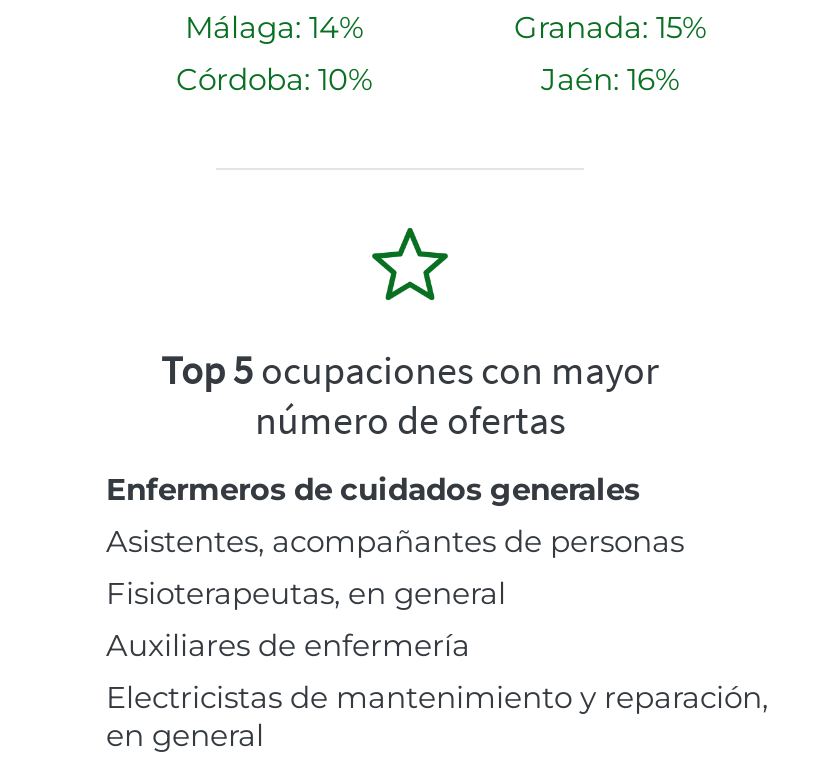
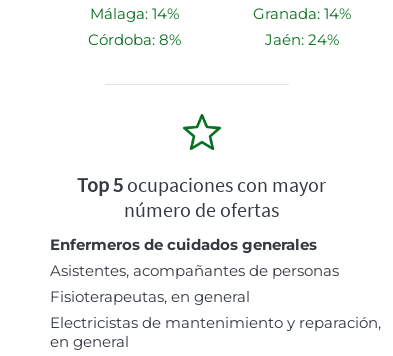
- Granada: 15%
+ Granada: 14%

- Córdoba: 10%
+ Córdoba: 8%

- Jaén: 16%
+ Jaén: 24%

- Auxiliares de enfermería
